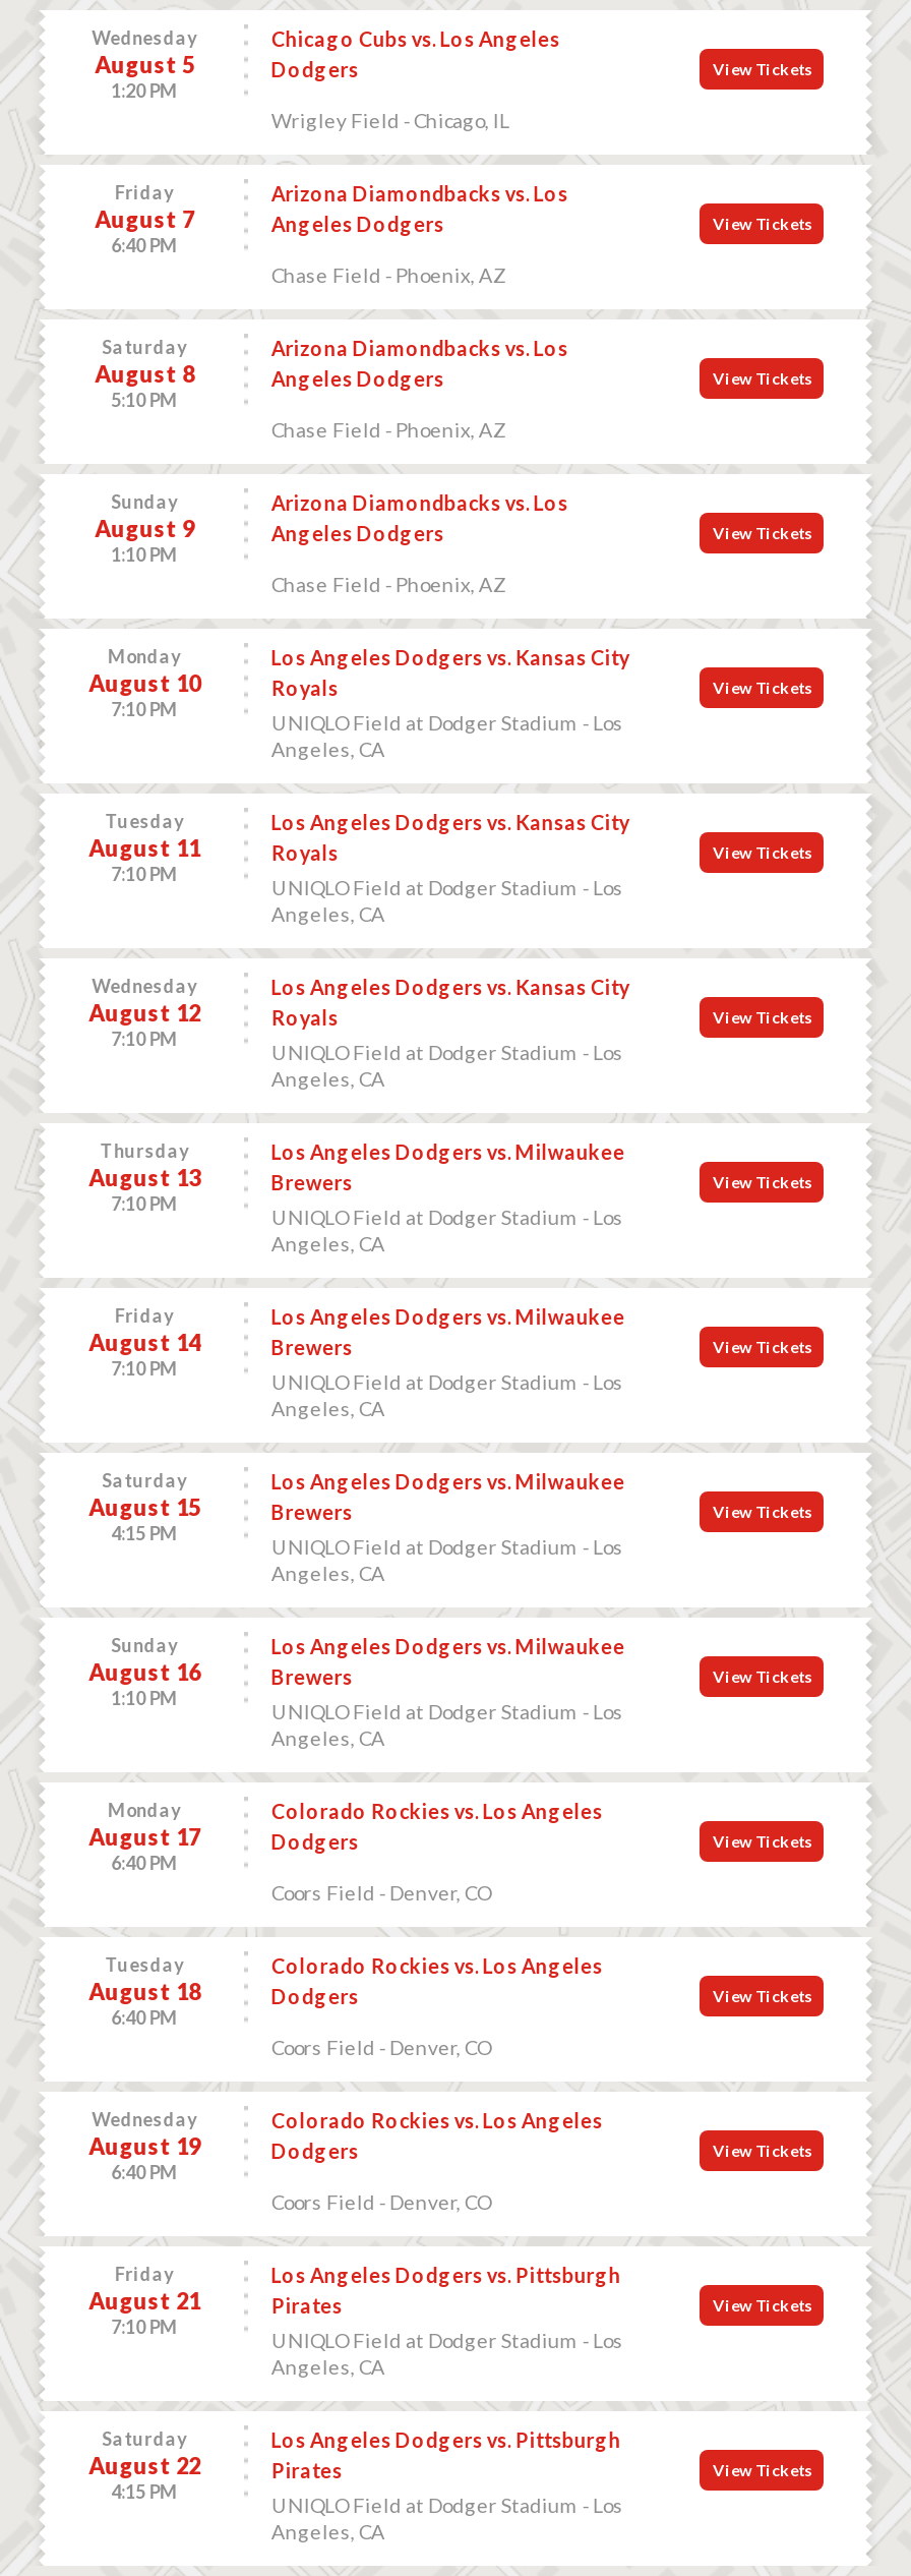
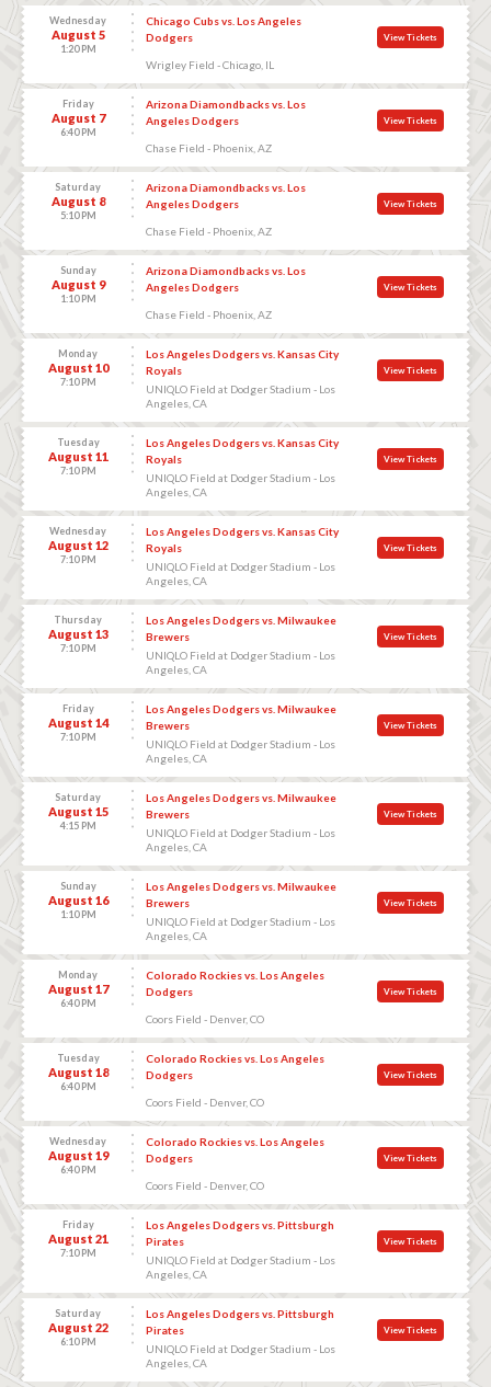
- 4:15 PM
+ 6:10 PM
